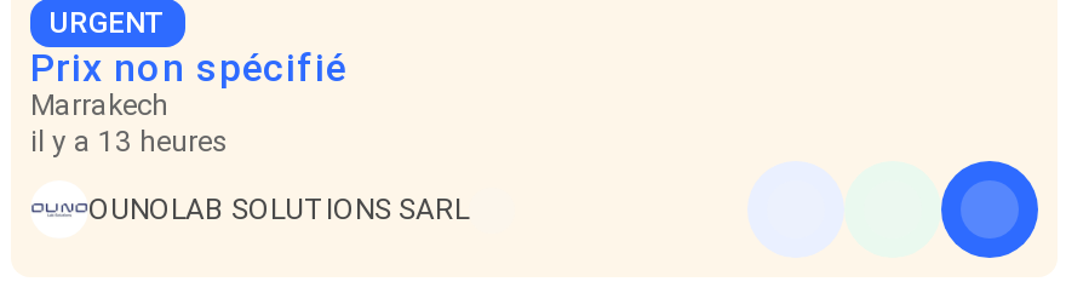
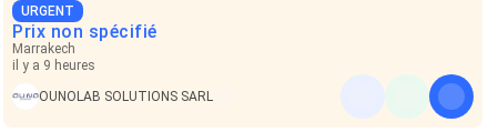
- il y a 13 heures
+ il y a 9 heures
